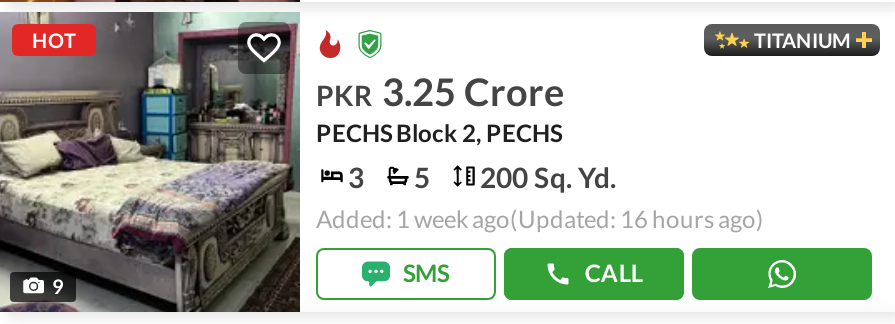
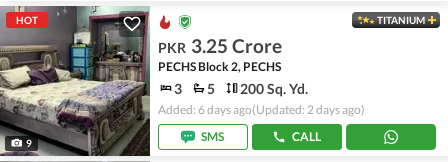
- Added: 1 week ago(Updated: 16 hours ago)
+ Added: 6 days ago(Updated: 2 days ago)
